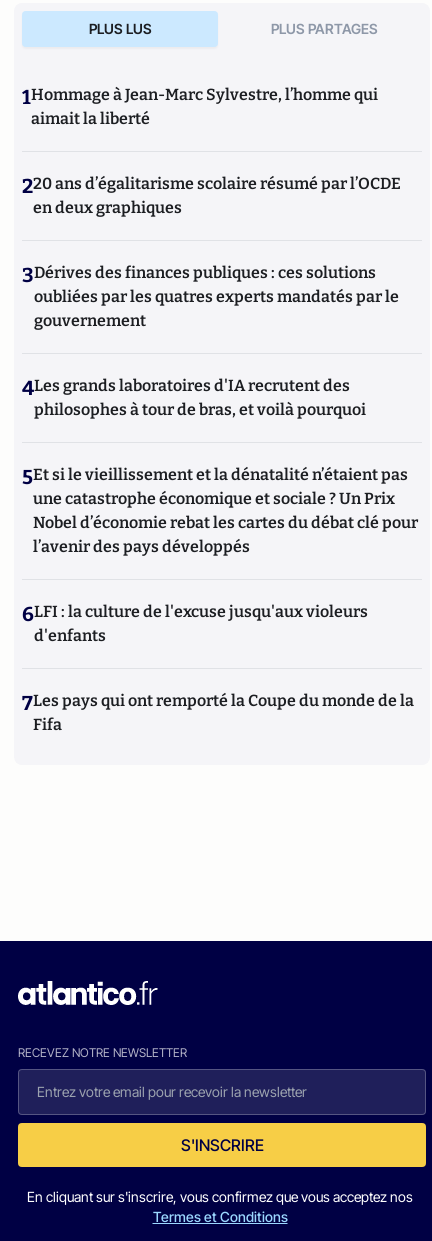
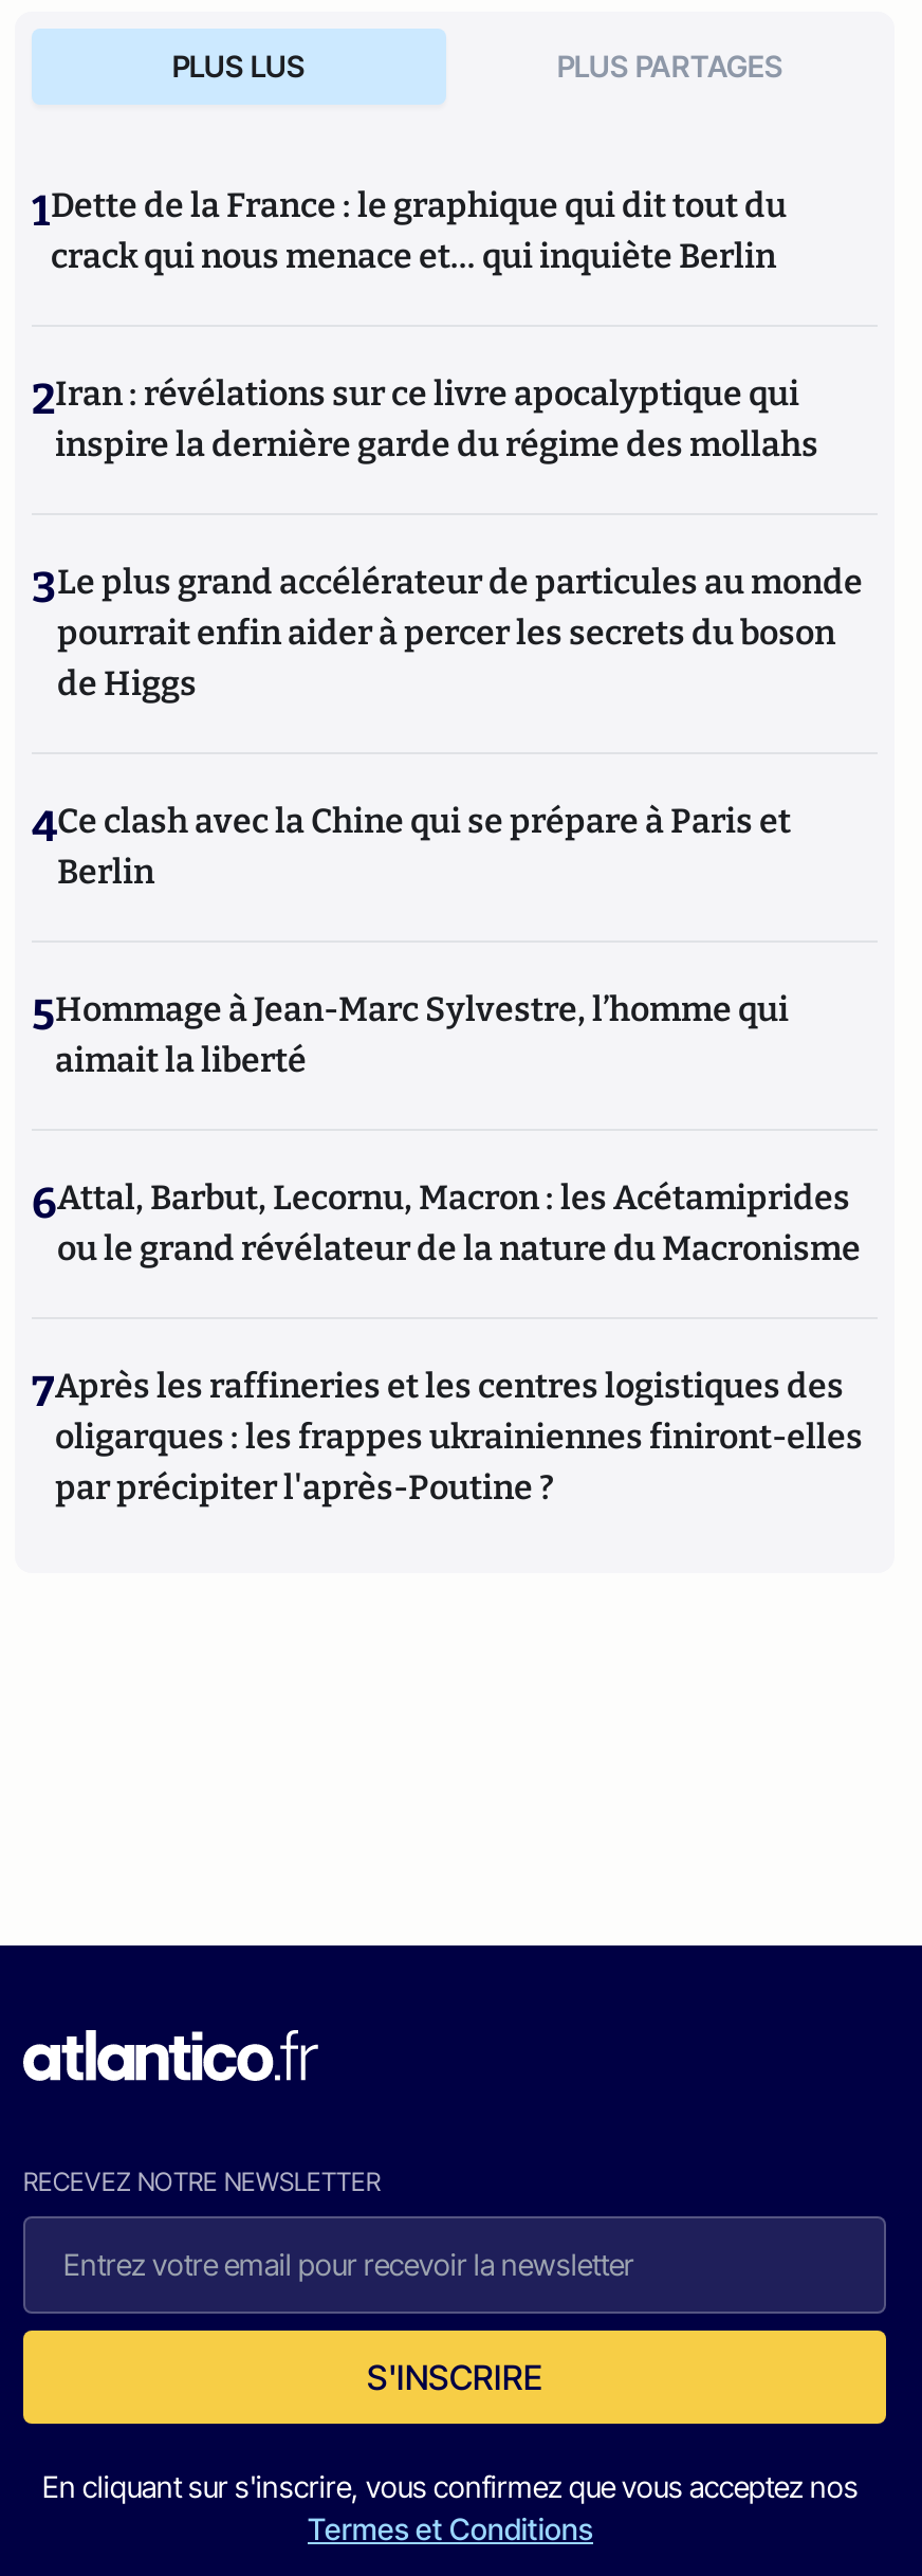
- 1Hommage à Jean-Marc Sylvestre, l’homme qui
+ 1Dette de la France : le graphique qui dit tout du
+ crack qui nous menace et… qui inquiète Berlin
+ 2Iran : révélations sur ce livre apocalyptique qui
+ inspire la dernière garde du régime des mollahs
+ 3Le plus grand accélérateur de particules au monde
+ pourrait enfin aider à percer les secrets du boson
+ de Higgs
+ 4Ce clash avec la Chine qui se prépare à Paris et
+ Berlin
+ 5Hommage à Jean-Marc Sylvestre, l’homme qui

moved down: aimait la liberté

- 220 ans d’égalitarisme scolaire résumé par l’OCDE
- en deux graphiques
- 3Dérives des finances publiques : ces solutions
- oubliées par les quatres experts mandatés par le
- gouvernement
- 4Les grands laboratoires d'IA recrutent des
- philosophes à tour de bras, et voilà pourquoi
- 5Et si le vieillissement et la dénatalité n’étaient pas
- une catastrophe économique et sociale ? Un Prix
- Nobel d’économie rebat les cartes du débat clé pour
- l’avenir des pays développés
- 6LFI : la culture de l'excuse jusqu'aux violeurs
- d'enfants
- 7Les pays qui ont remporté la Coupe du monde de la
- Fifa
+ 6Attal, Barbut, Lecornu, Macron : les Acétamiprides
+ ou le grand révélateur de la nature du Macronisme
+ 7Après les raffineries et les centres logistiques des
+ oligarques : les frappes ukrainiennes finiront-elles
+ par précipiter l'après-Poutine ?
